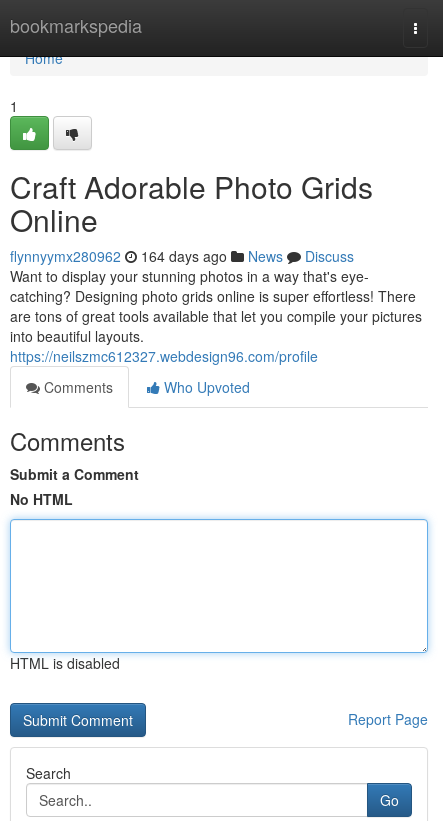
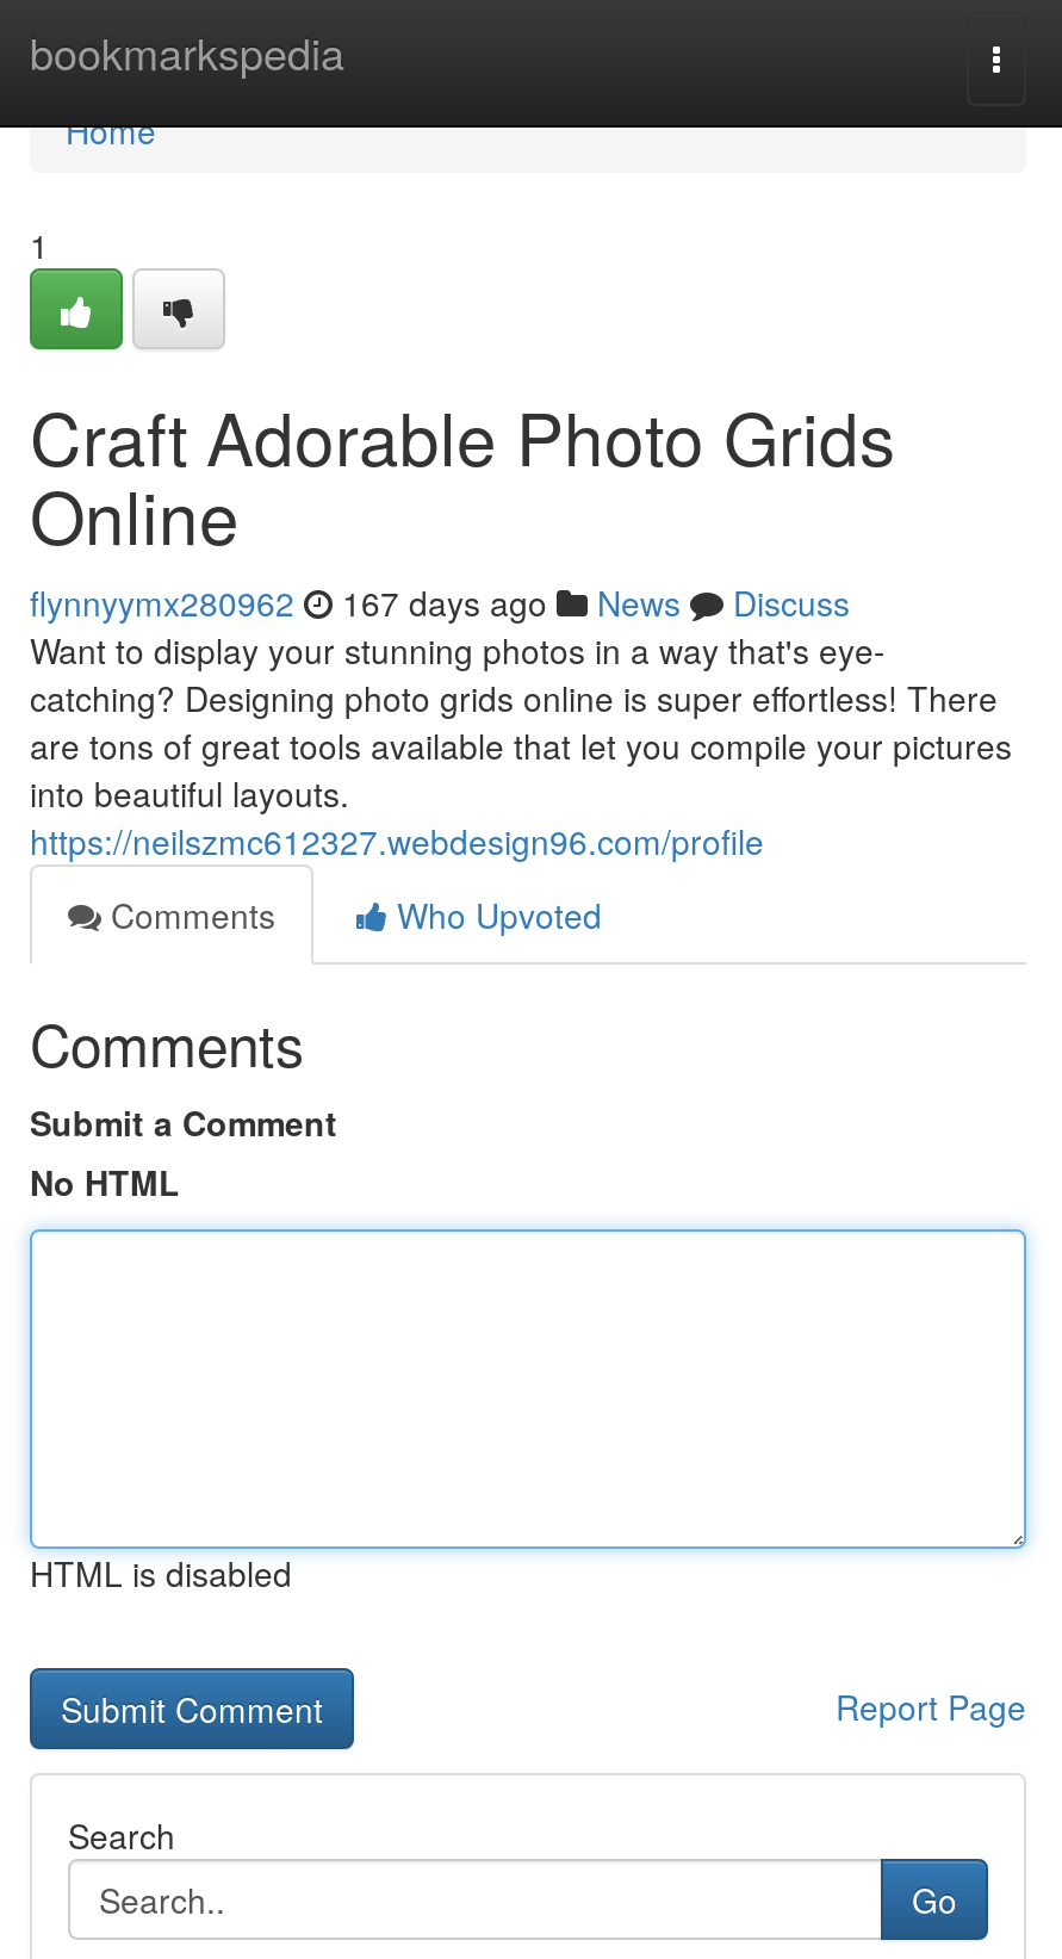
- flynnyymx280962 164 days ago News Discuss
+ flynnyymx280962 167 days ago News Discuss
